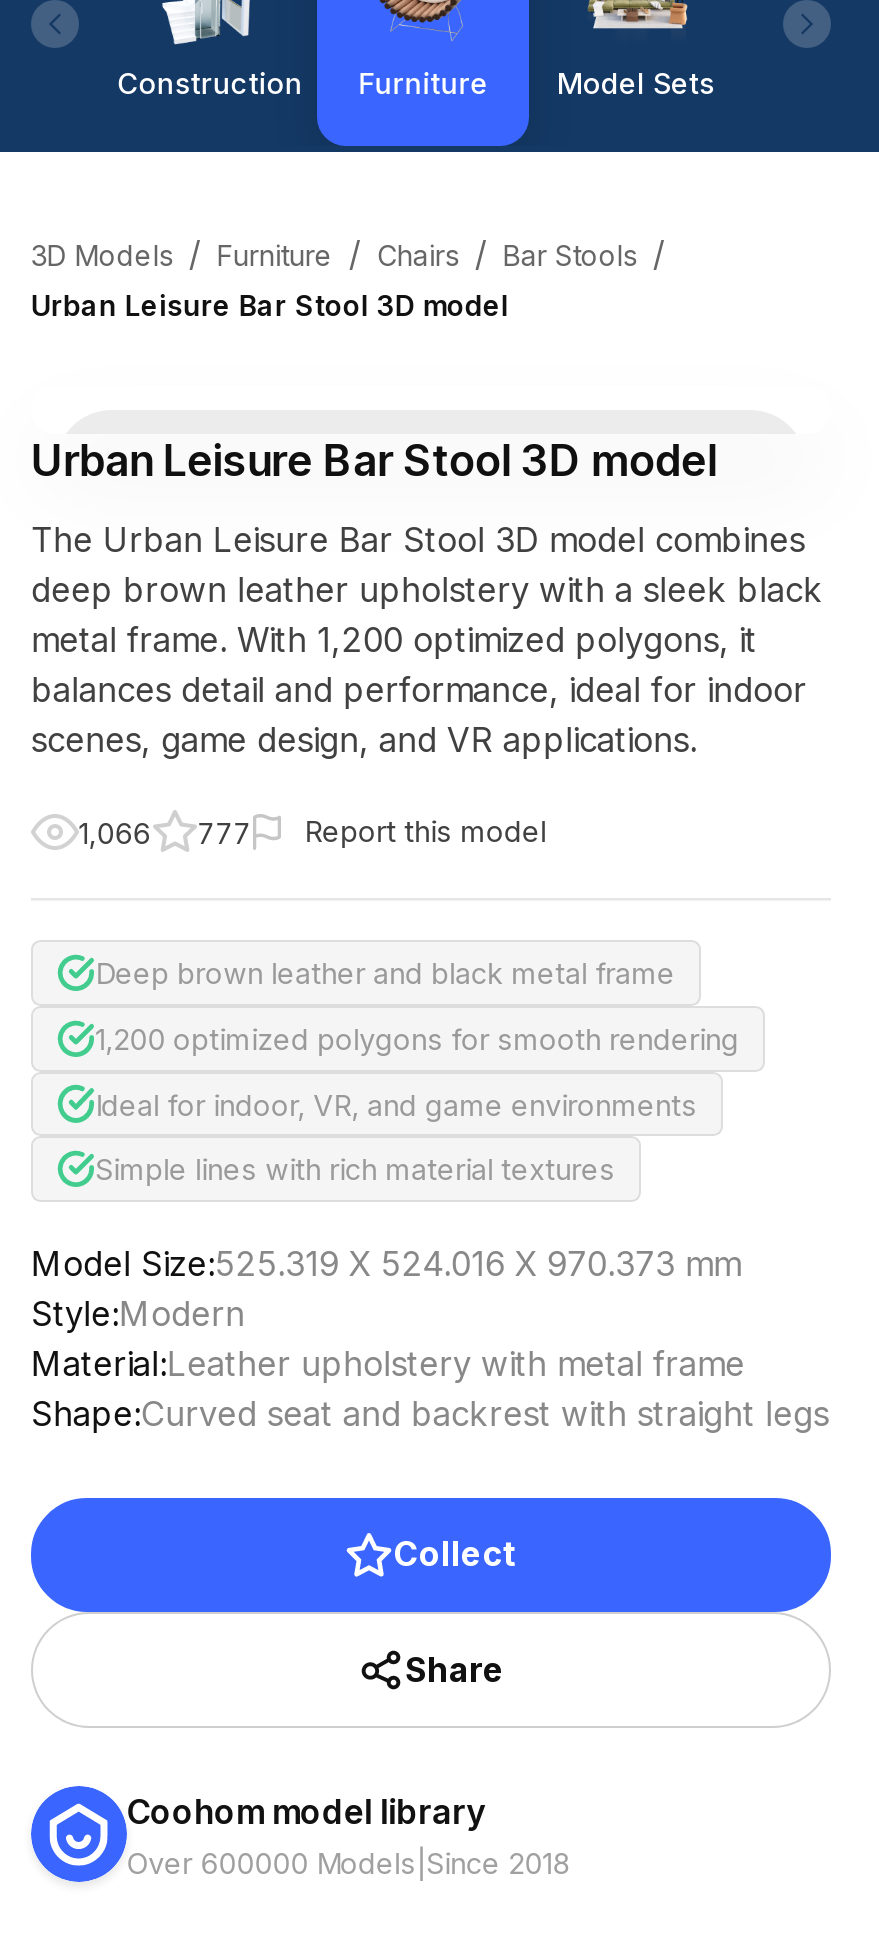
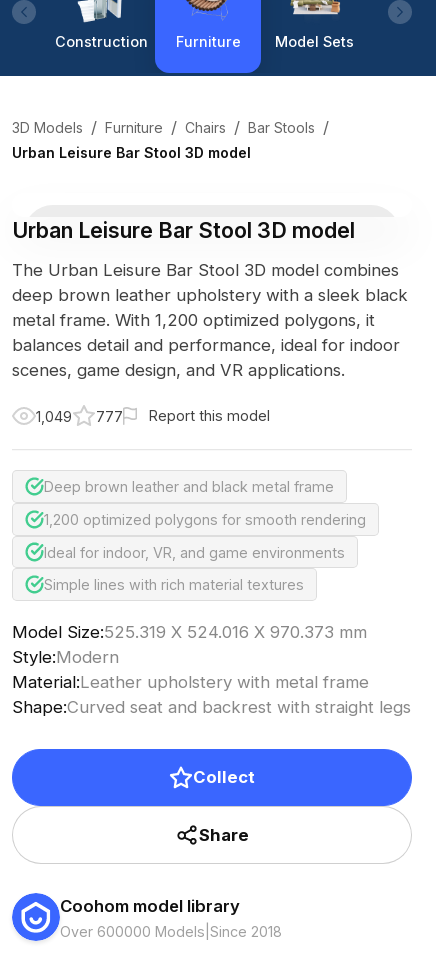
- 1,066 777 Report this model
+ 1,049 777 Report this model
